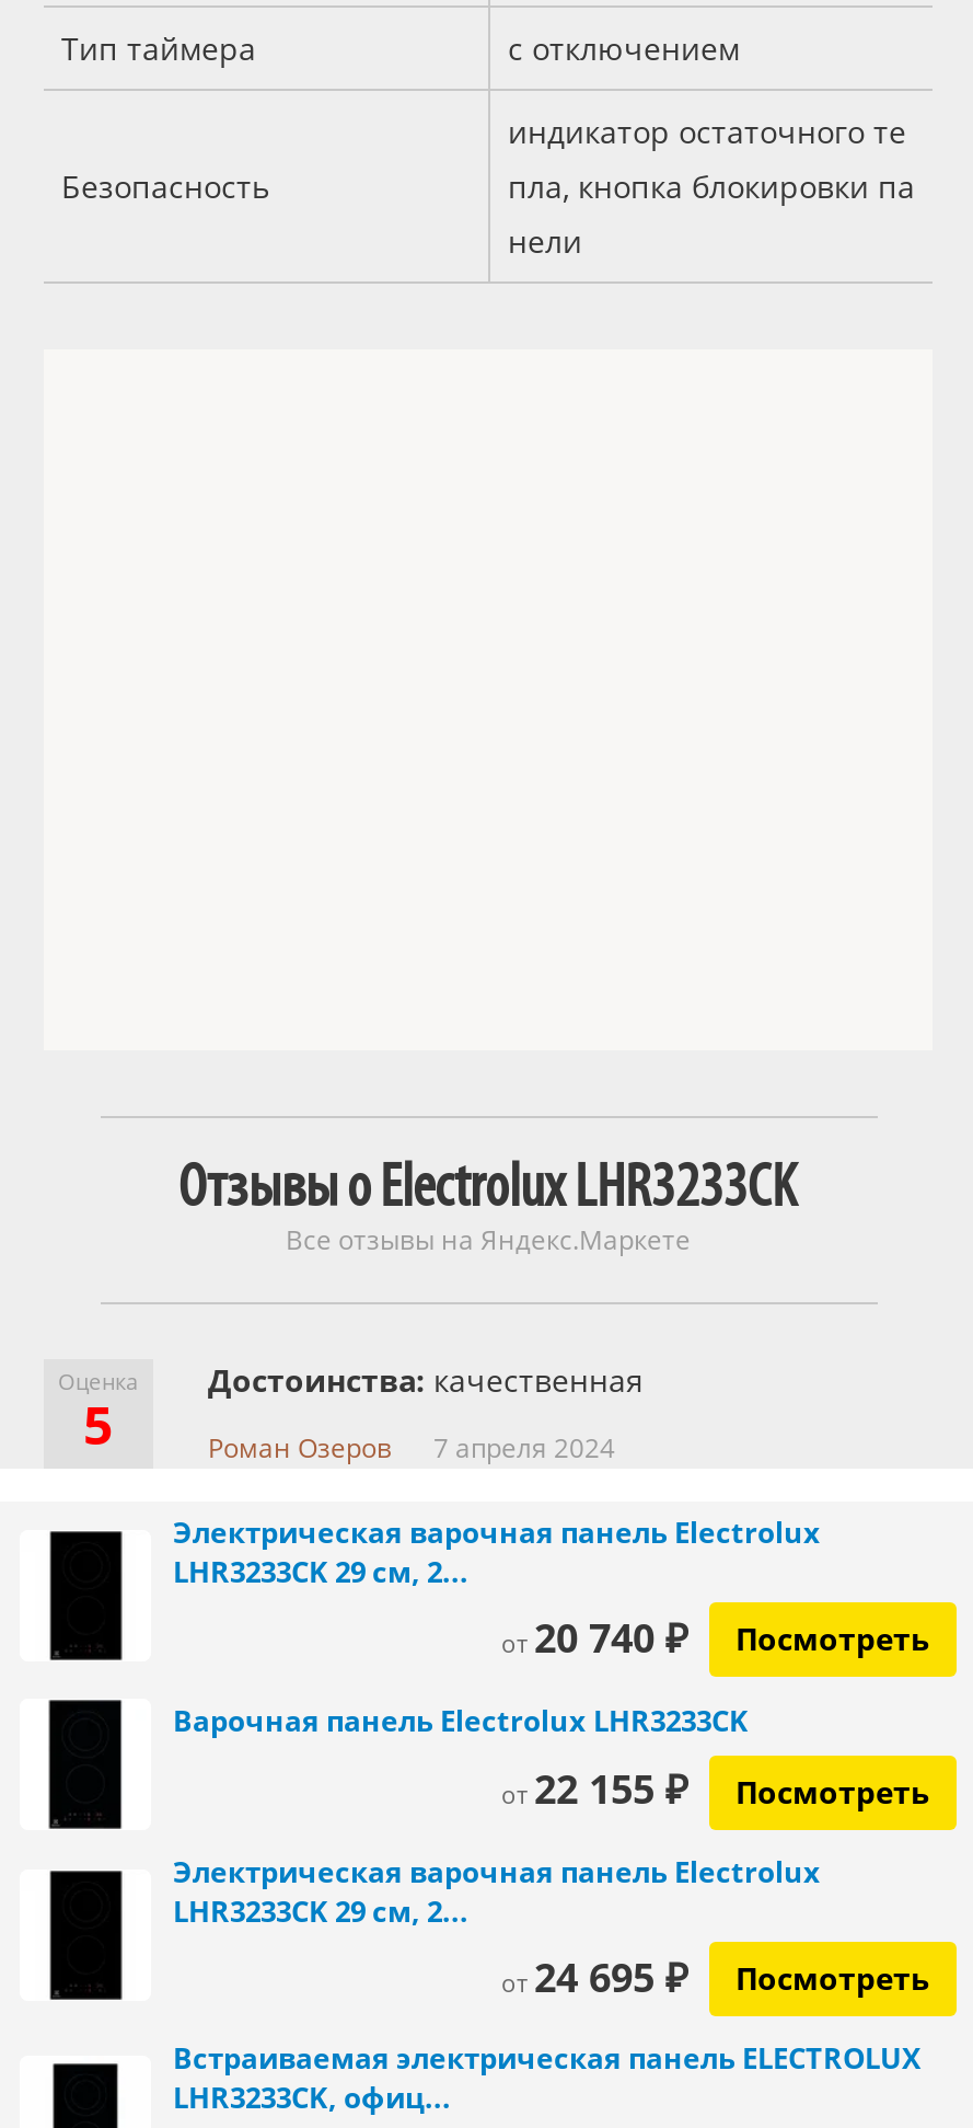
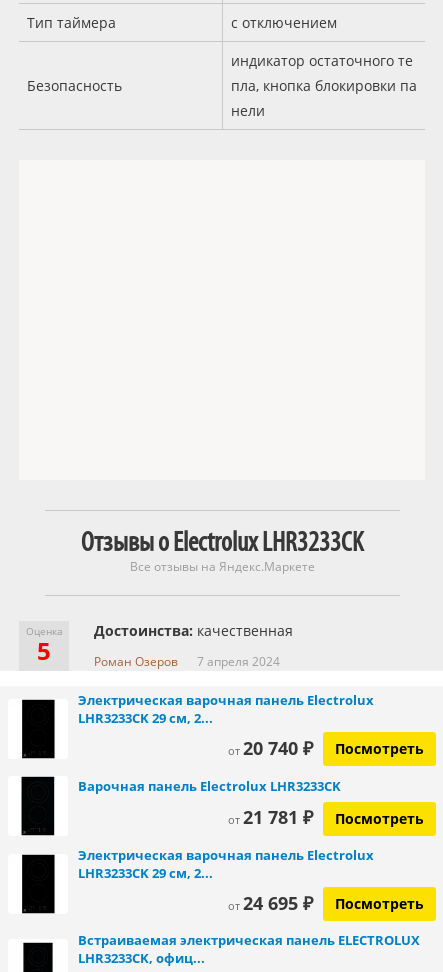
- от22 155 ₽ Посмотреть
+ от21 781 ₽ Посмотреть
